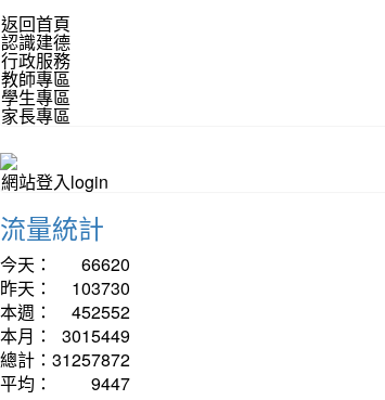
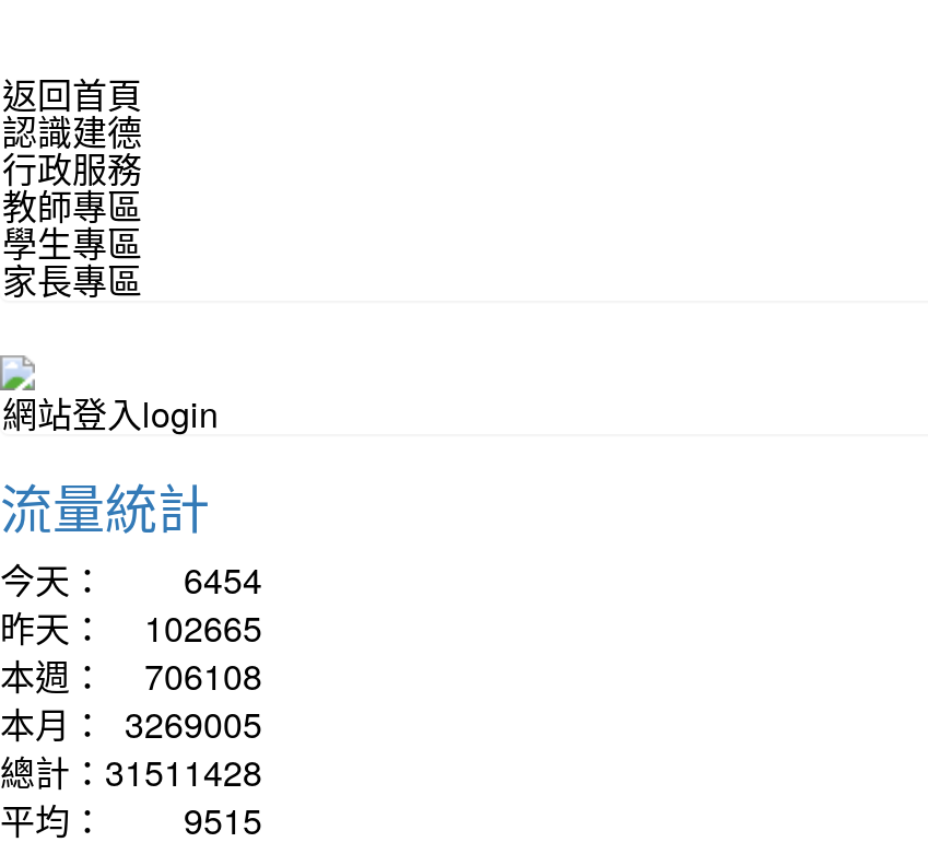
- 今天： 66620
+ 今天： 6454

- 昨天： 103730
+ 昨天： 102665

- 本週： 452552
+ 本週： 706108

- 本月： 3015449
+ 本月： 3269005

- 總計：31257872
+ 總計：31511428

- 平均： 9447
+ 平均： 9515
